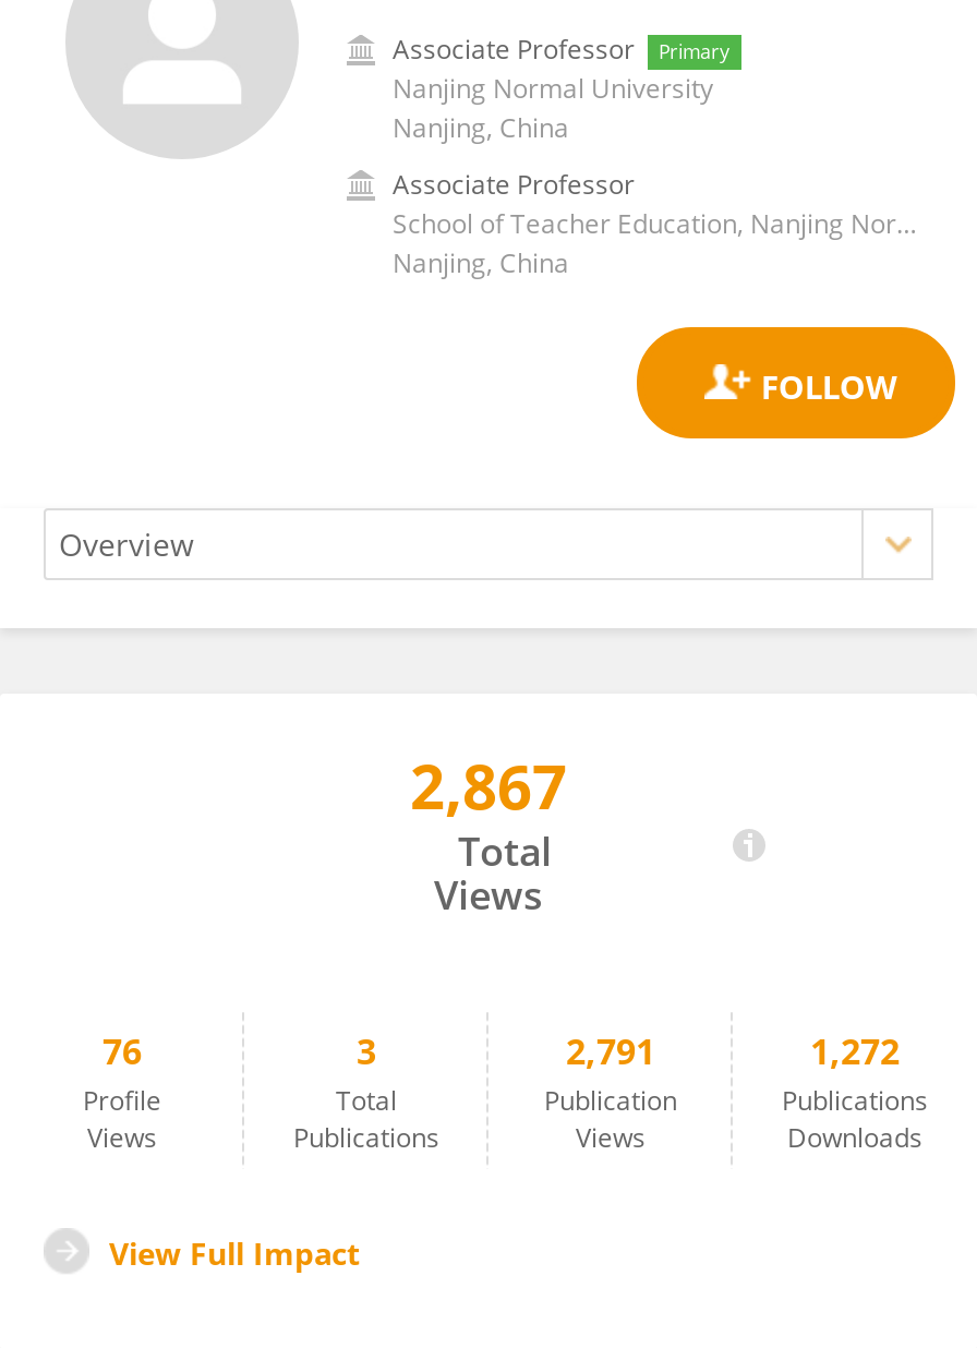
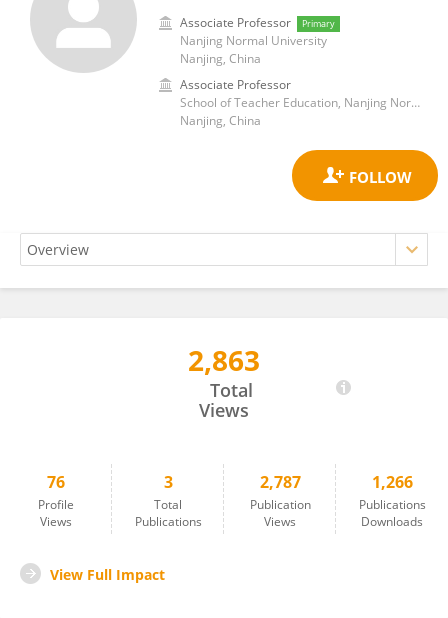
- 2,867
+ 2,863

- 2,791
+ 2,787

- 1,272
+ 1,266
